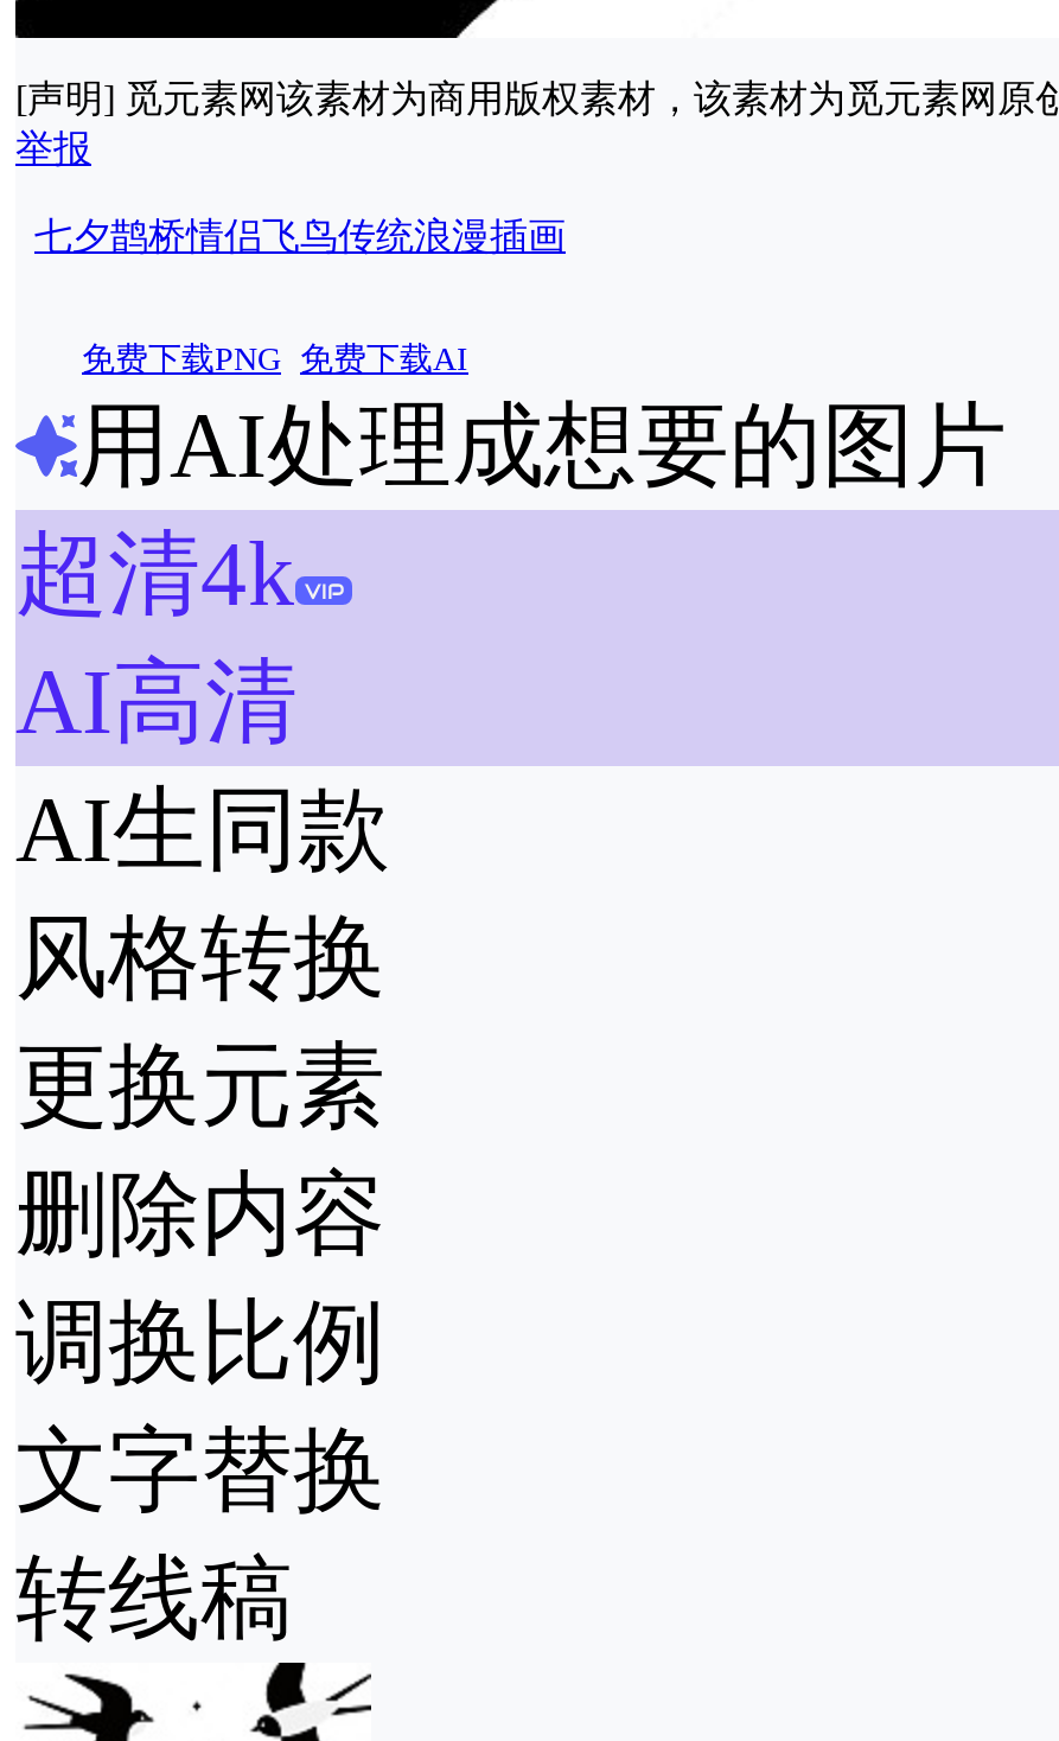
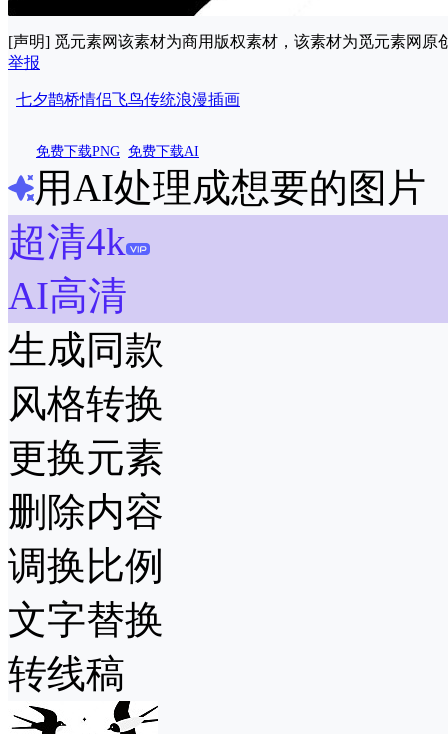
- AI生同款
+ 生成同款
